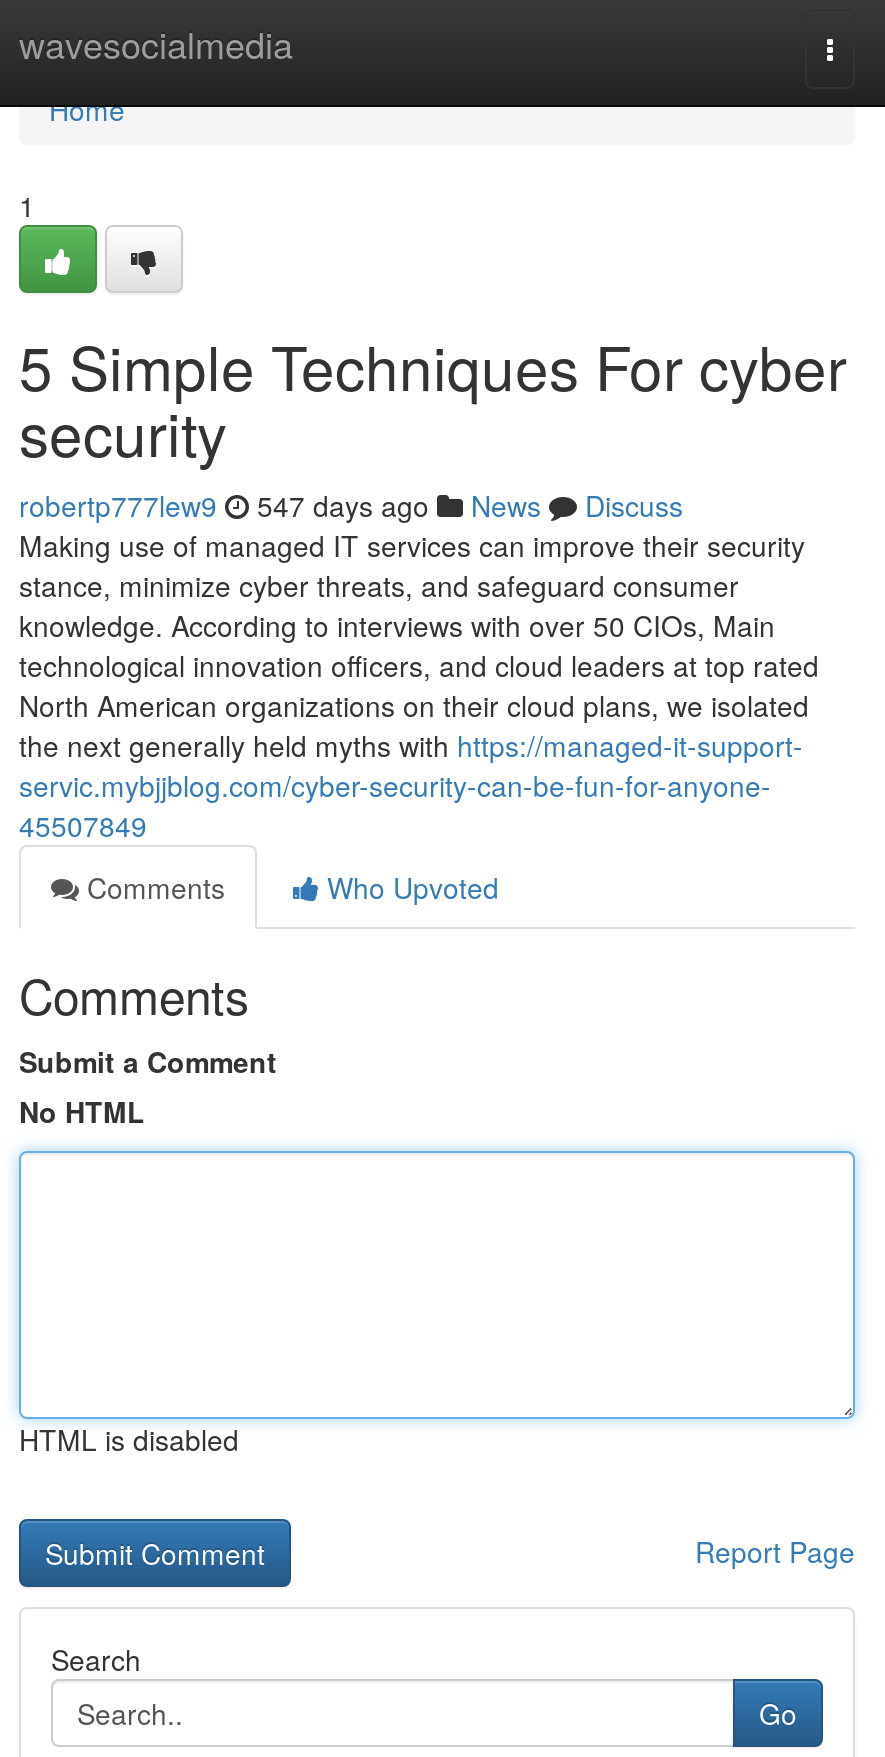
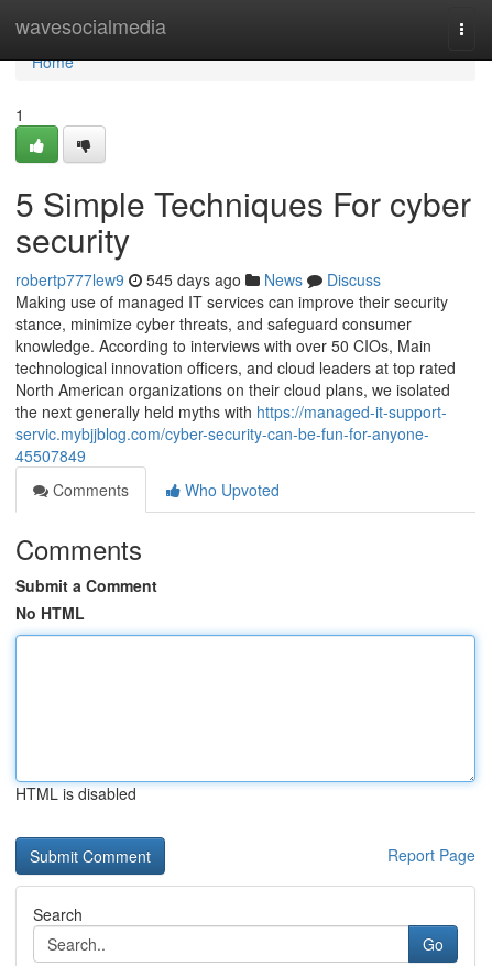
- robertp777lew9 547 days ago News Discuss
+ robertp777lew9 545 days ago News Discuss
